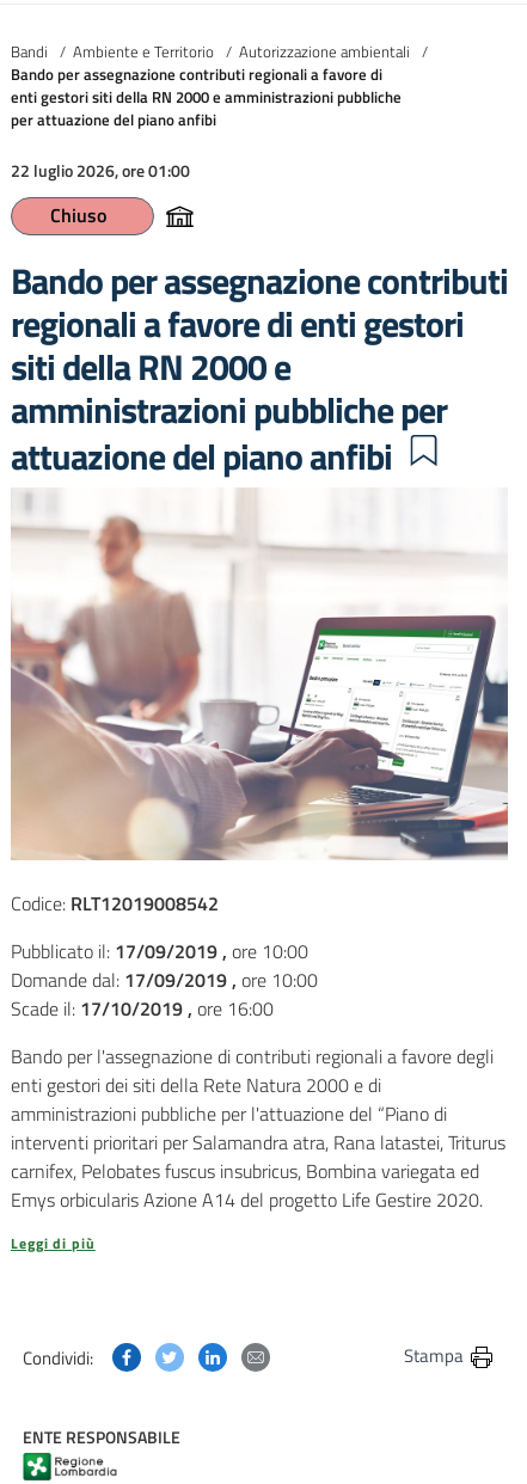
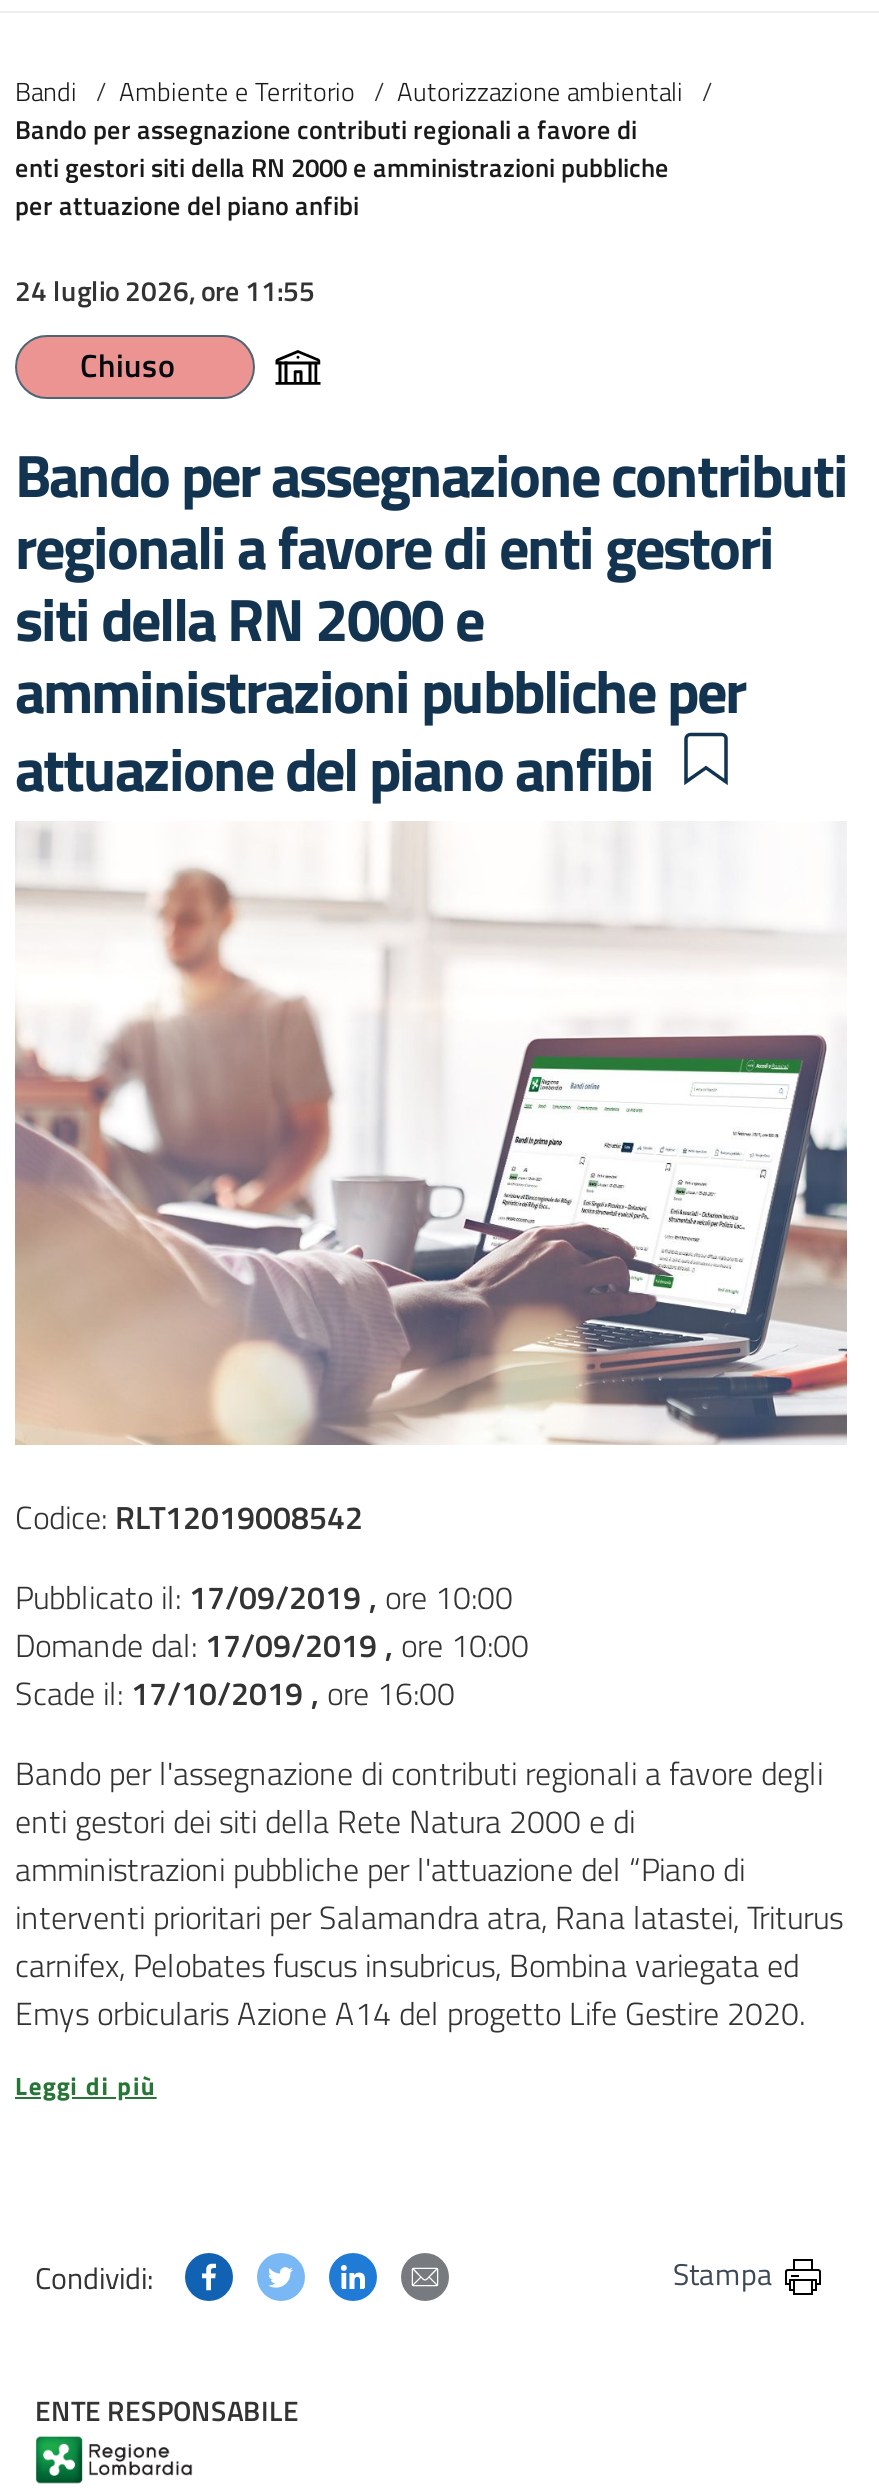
- 22 luglio 2026, ore 01:00
+ 24 luglio 2026, ore 11:55
